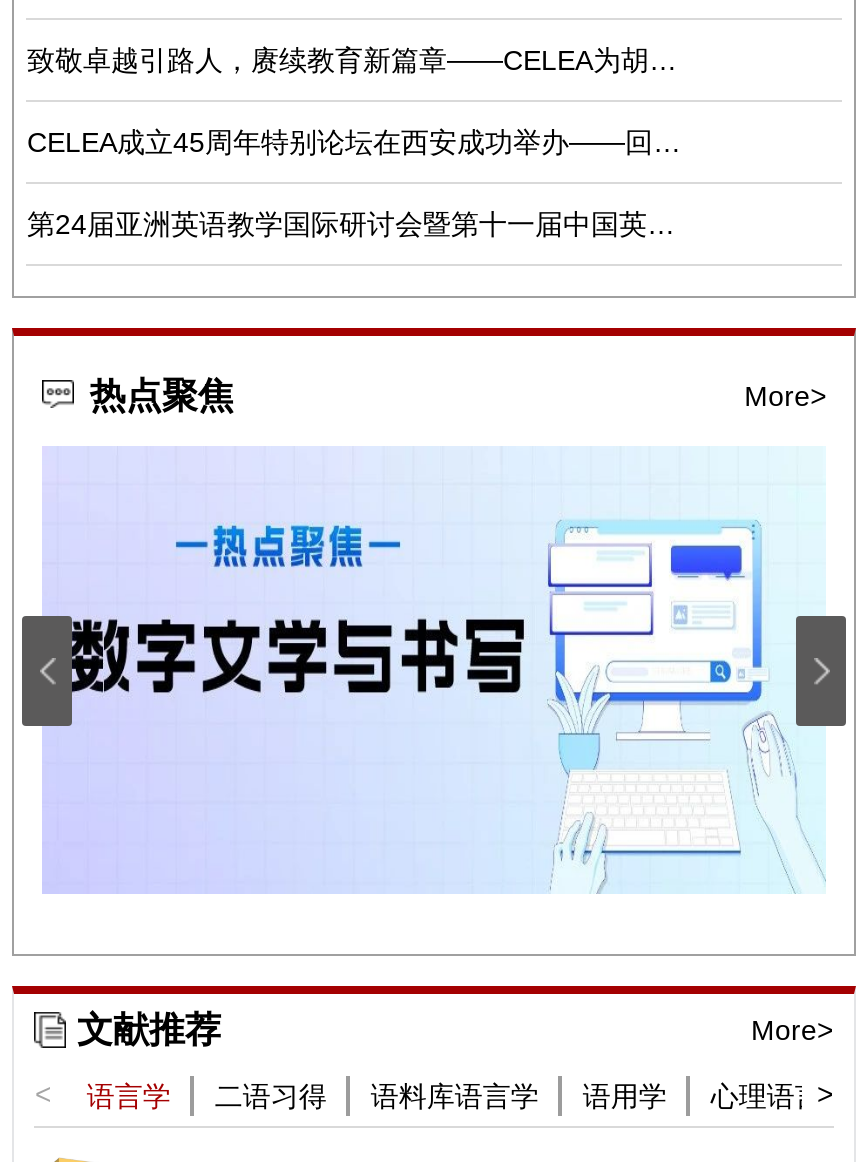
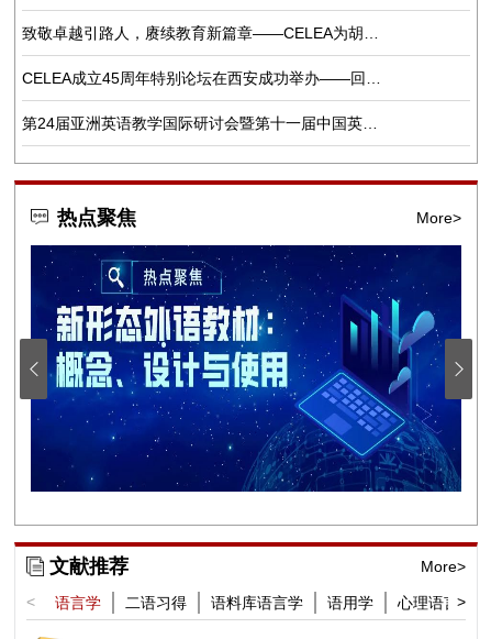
- [image]
+ [image]
